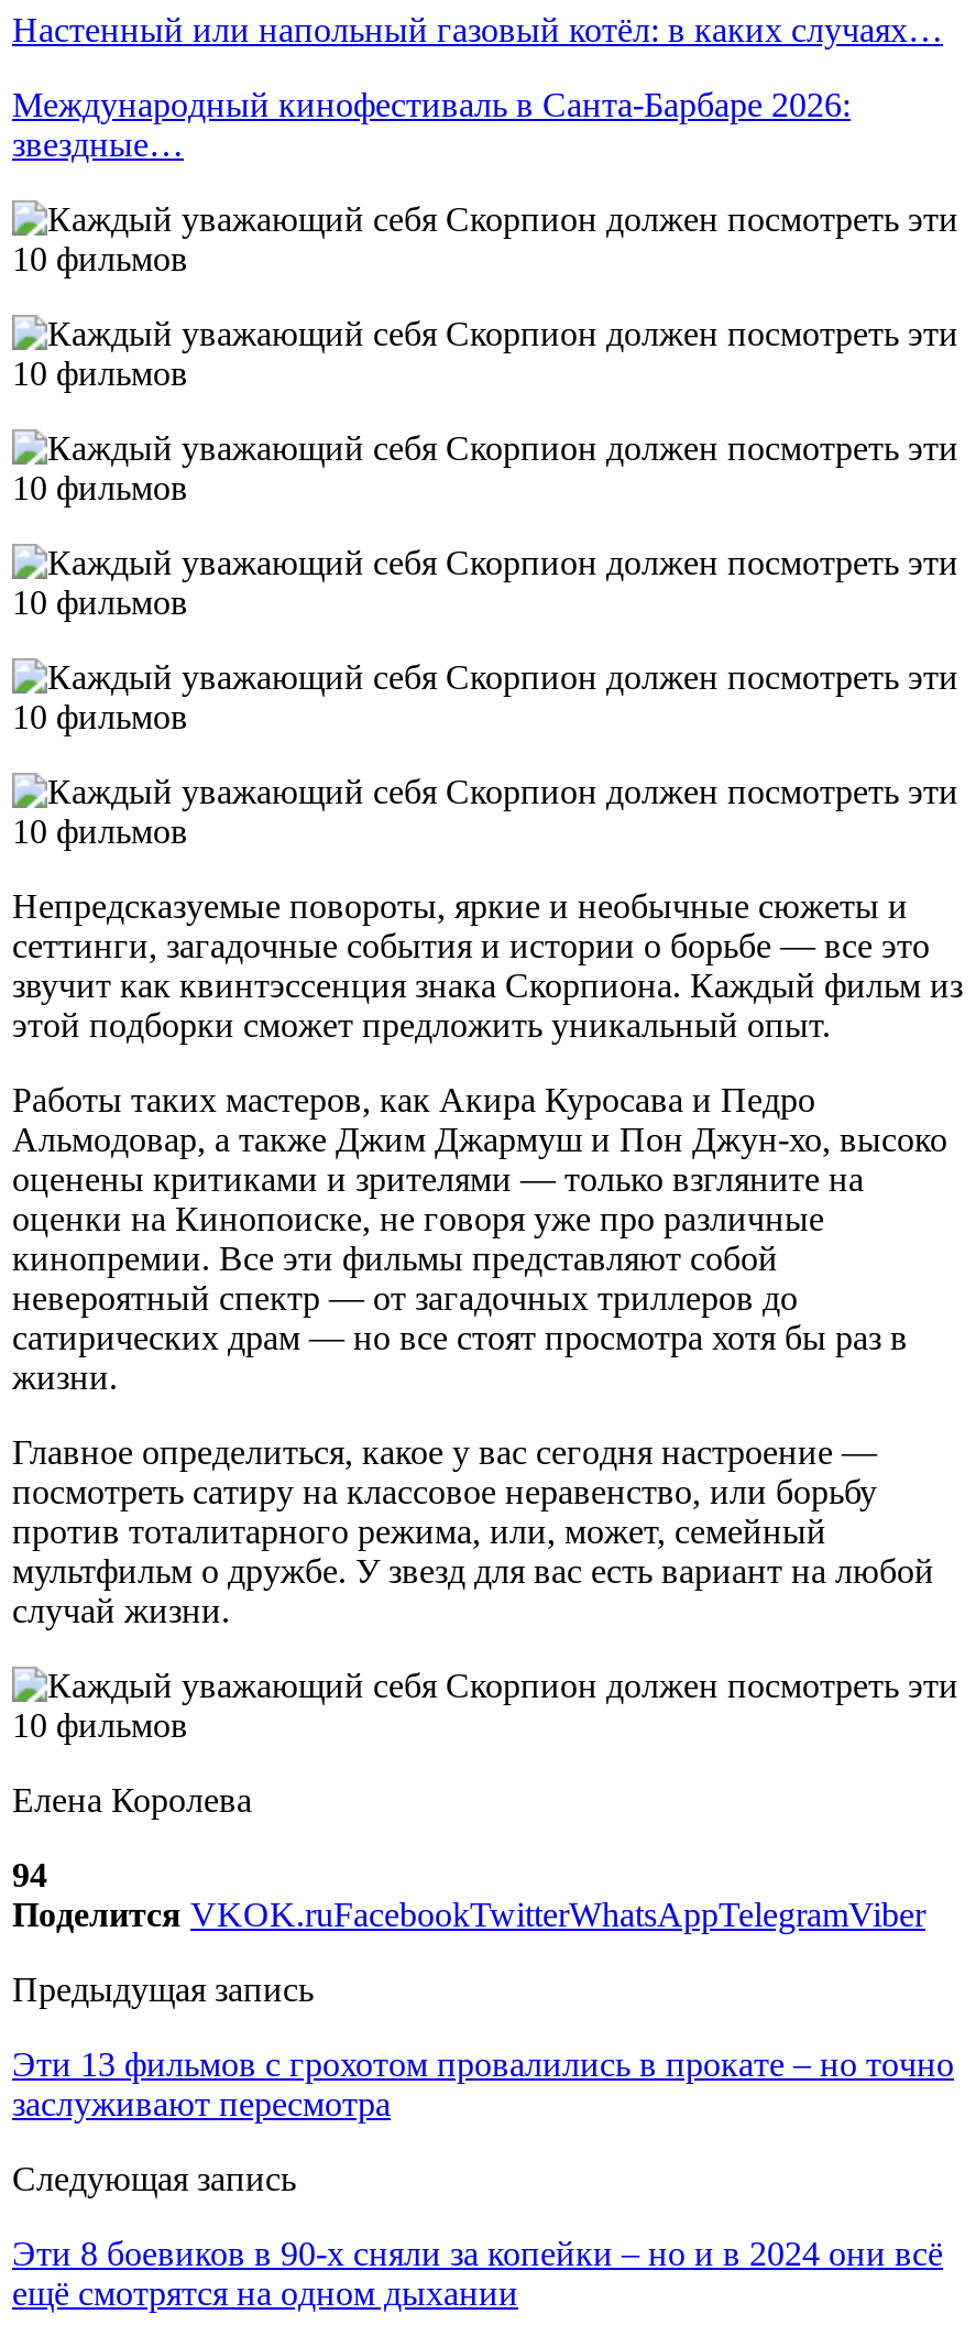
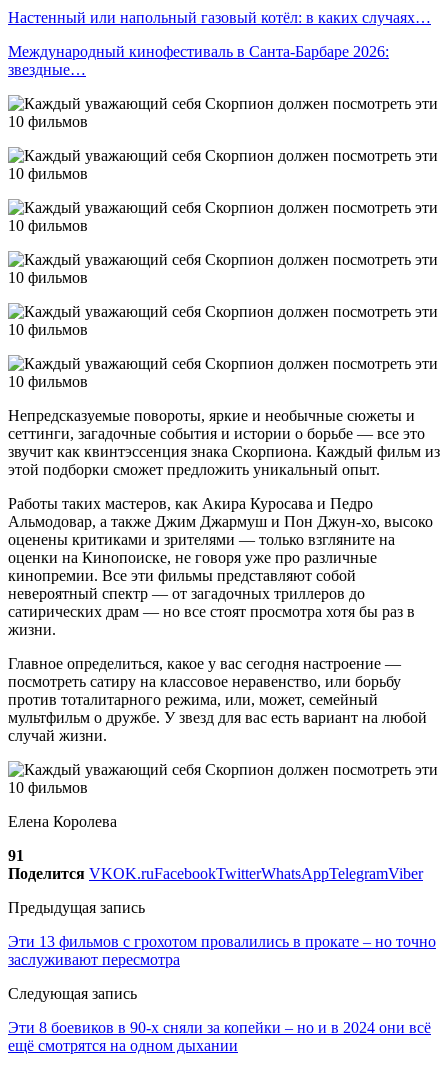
- 94
+ 91
